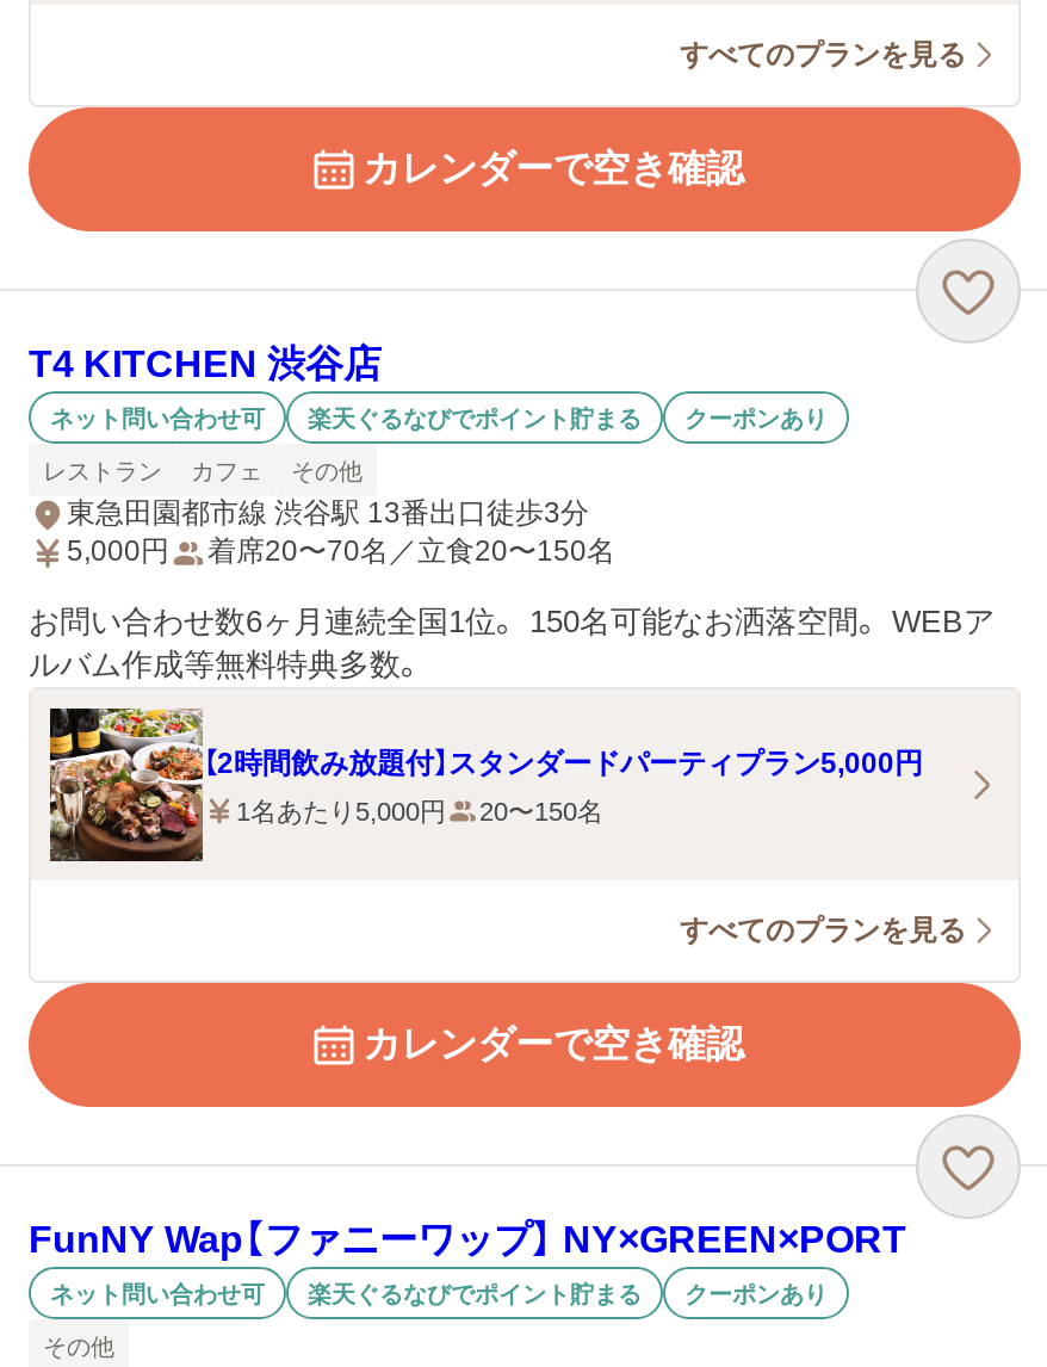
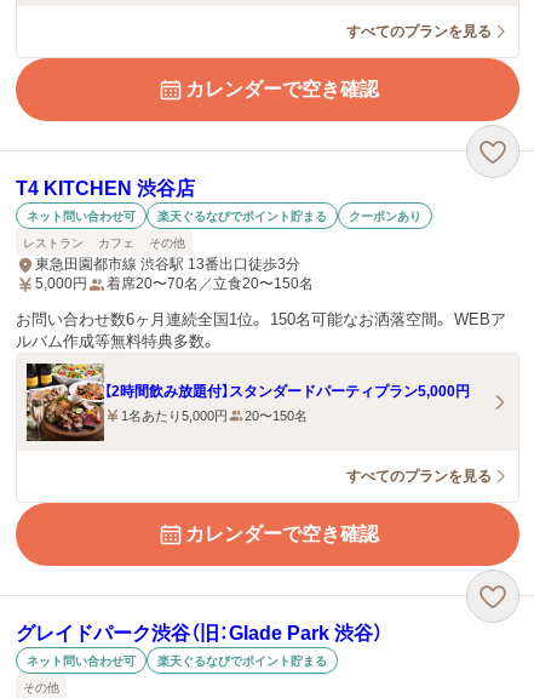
- FunNY Wap【ファニーワップ】 NY×GREEN×PORT
+ グレイドパーク渋谷（旧：Glade Park 渋谷）

- クーポンあり
